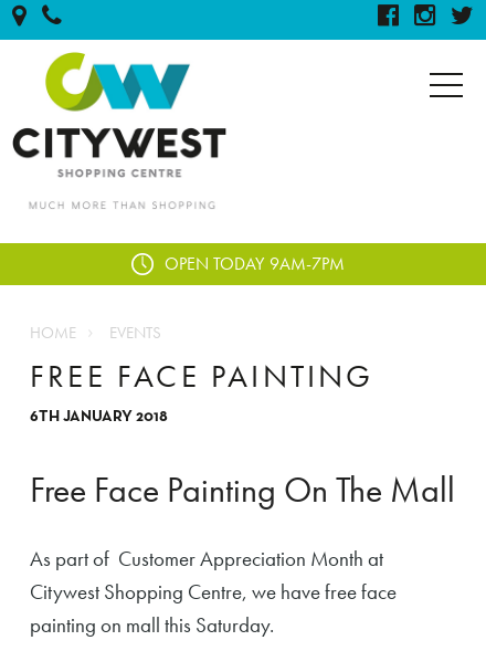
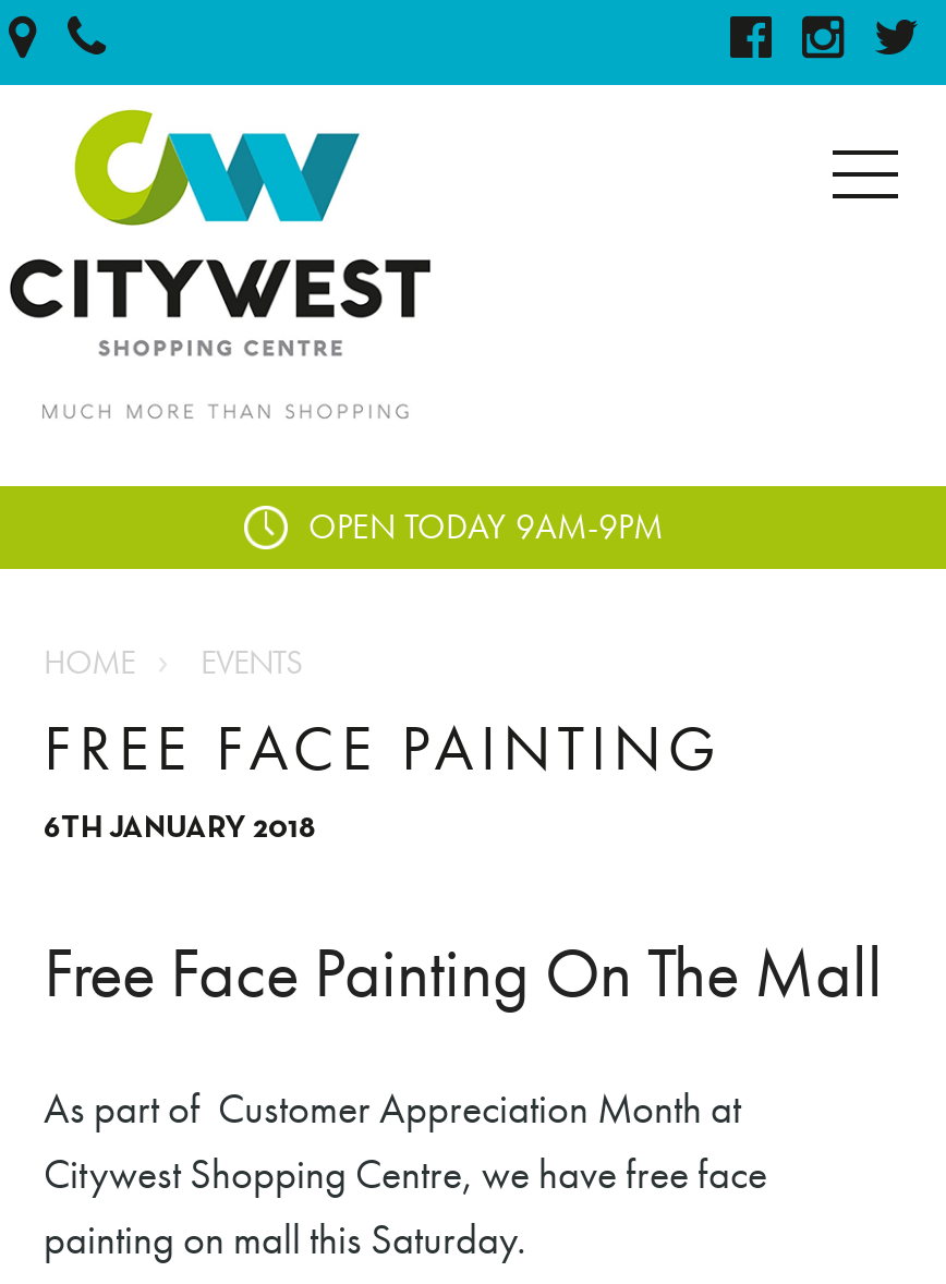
- OPEN TODAY 9AM-7PM
+ OPEN TODAY 9AM-9PM
